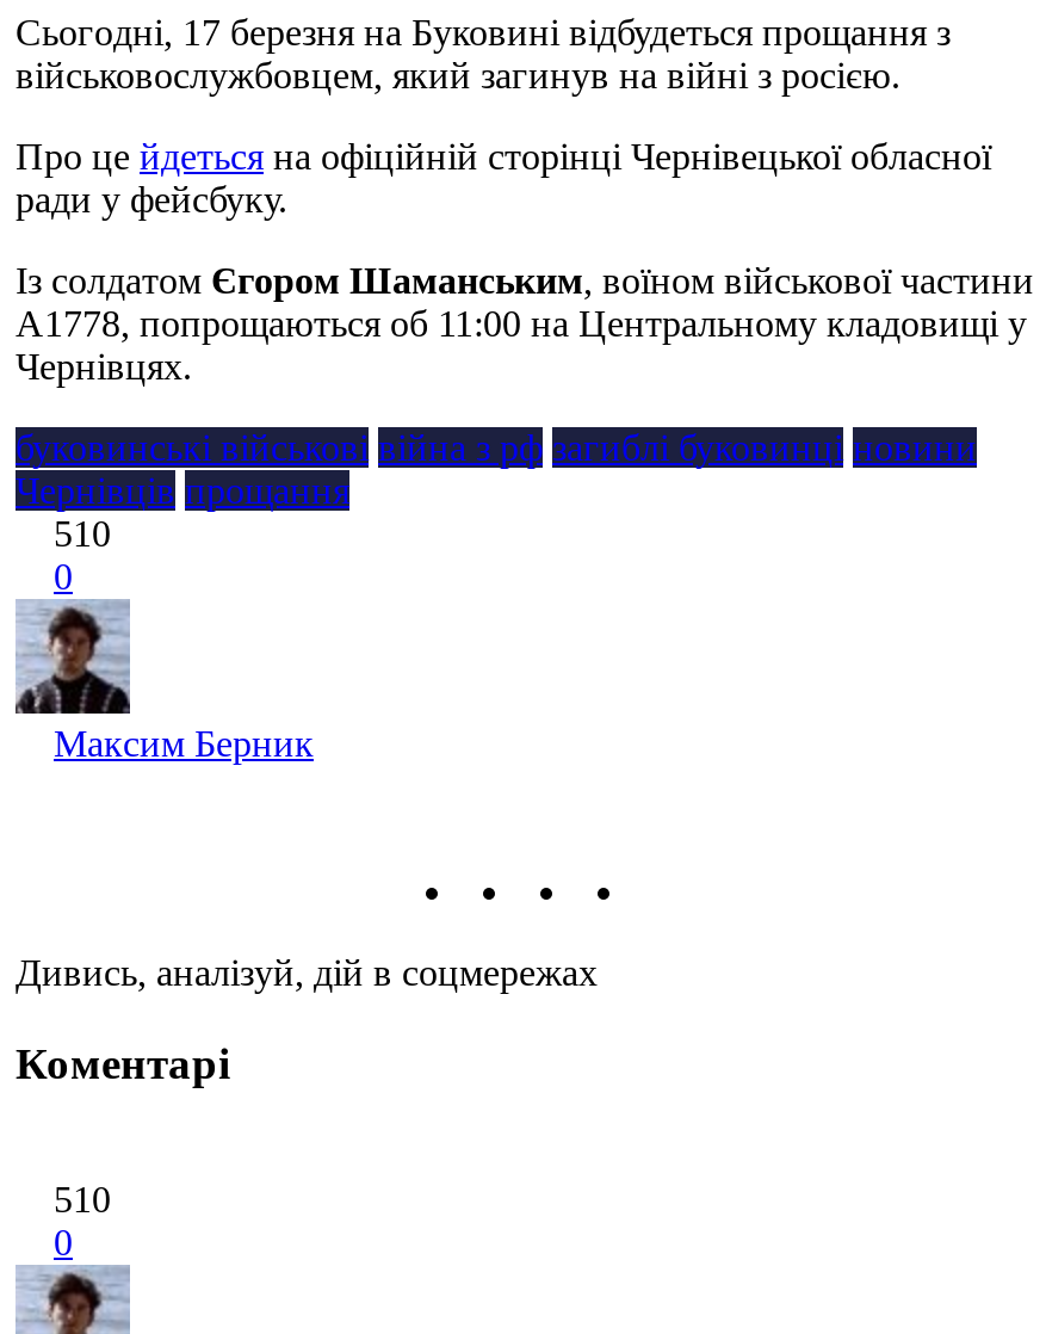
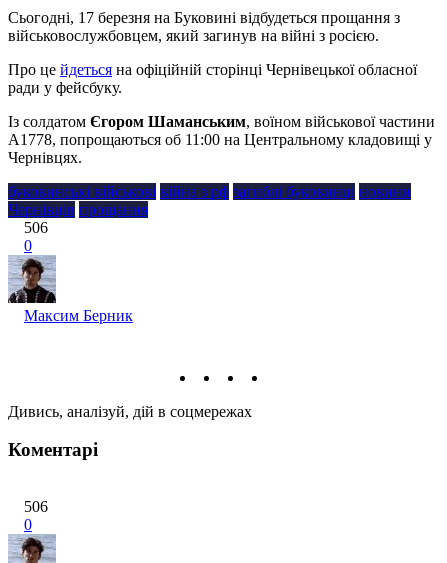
- 510
+ 506

- 510
+ 506
